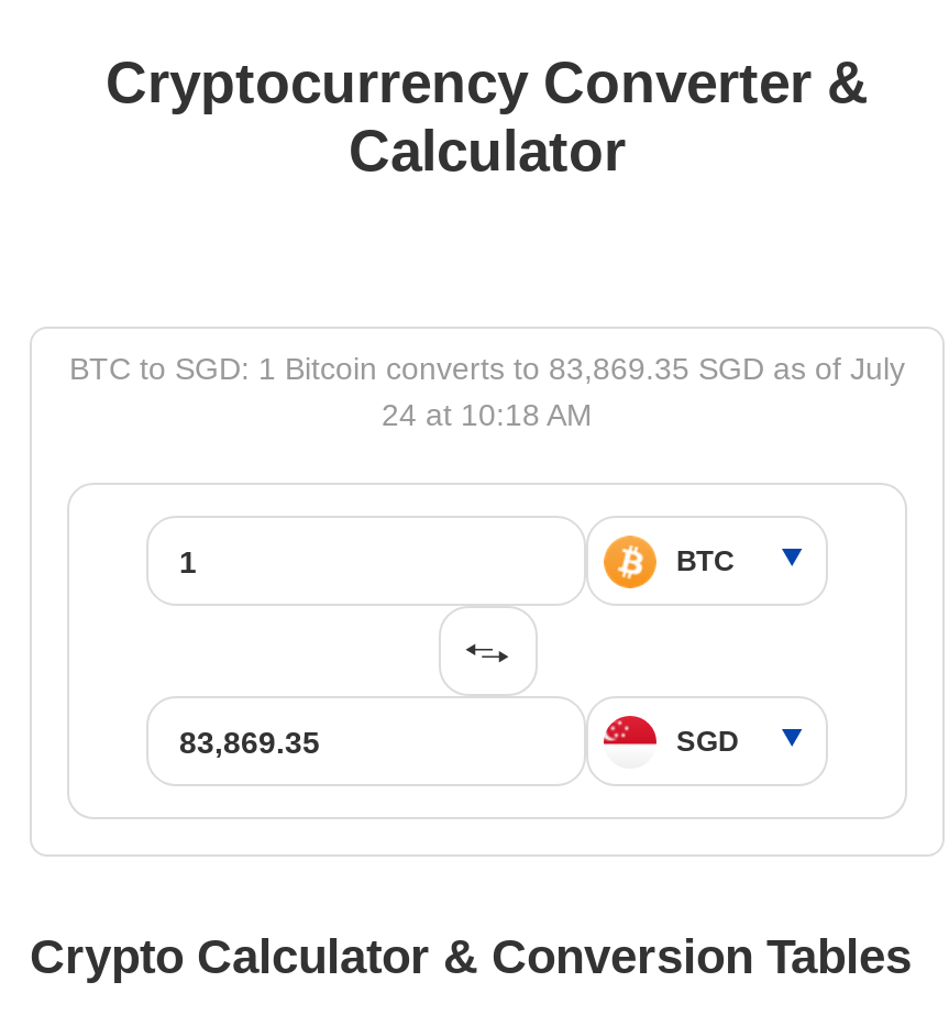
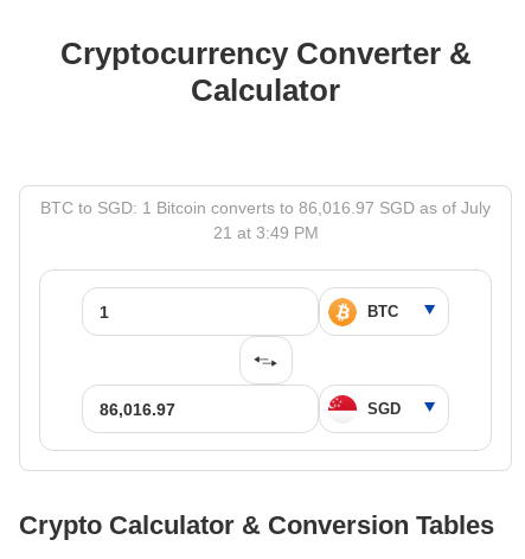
- BTC to SGD: 1 Bitcoin converts to 83,869.35 SGD as of July
+ BTC to SGD: 1 Bitcoin converts to 86,016.97 SGD as of July

- 24 at 10:18 AM
+ 21 at 3:49 PM
